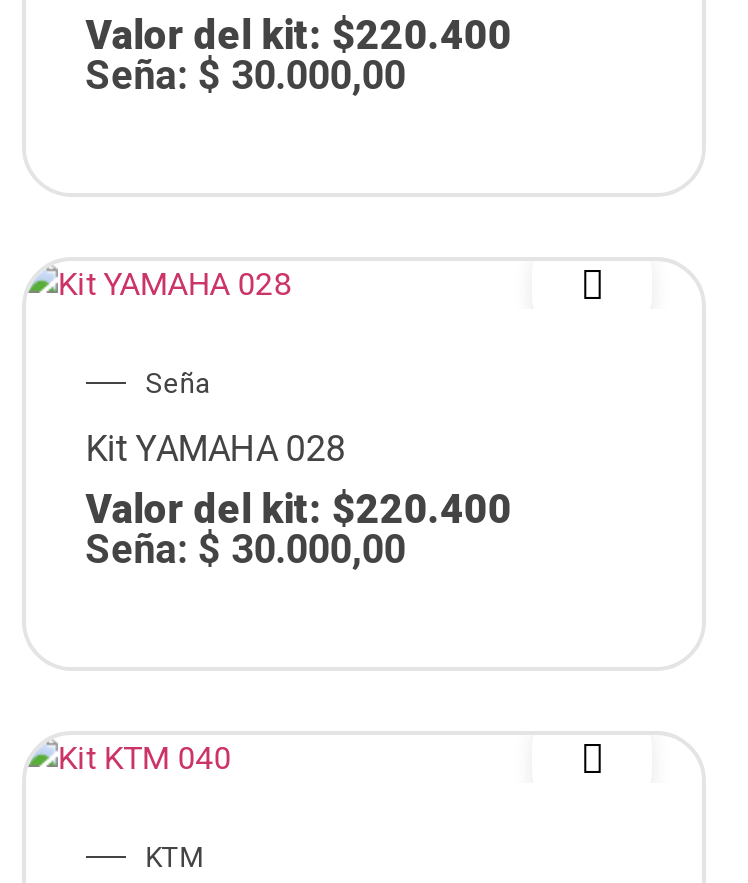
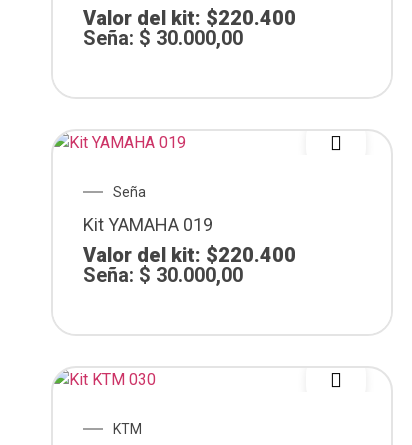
- Kit YAMAHA 028
+ Kit YAMAHA 019
